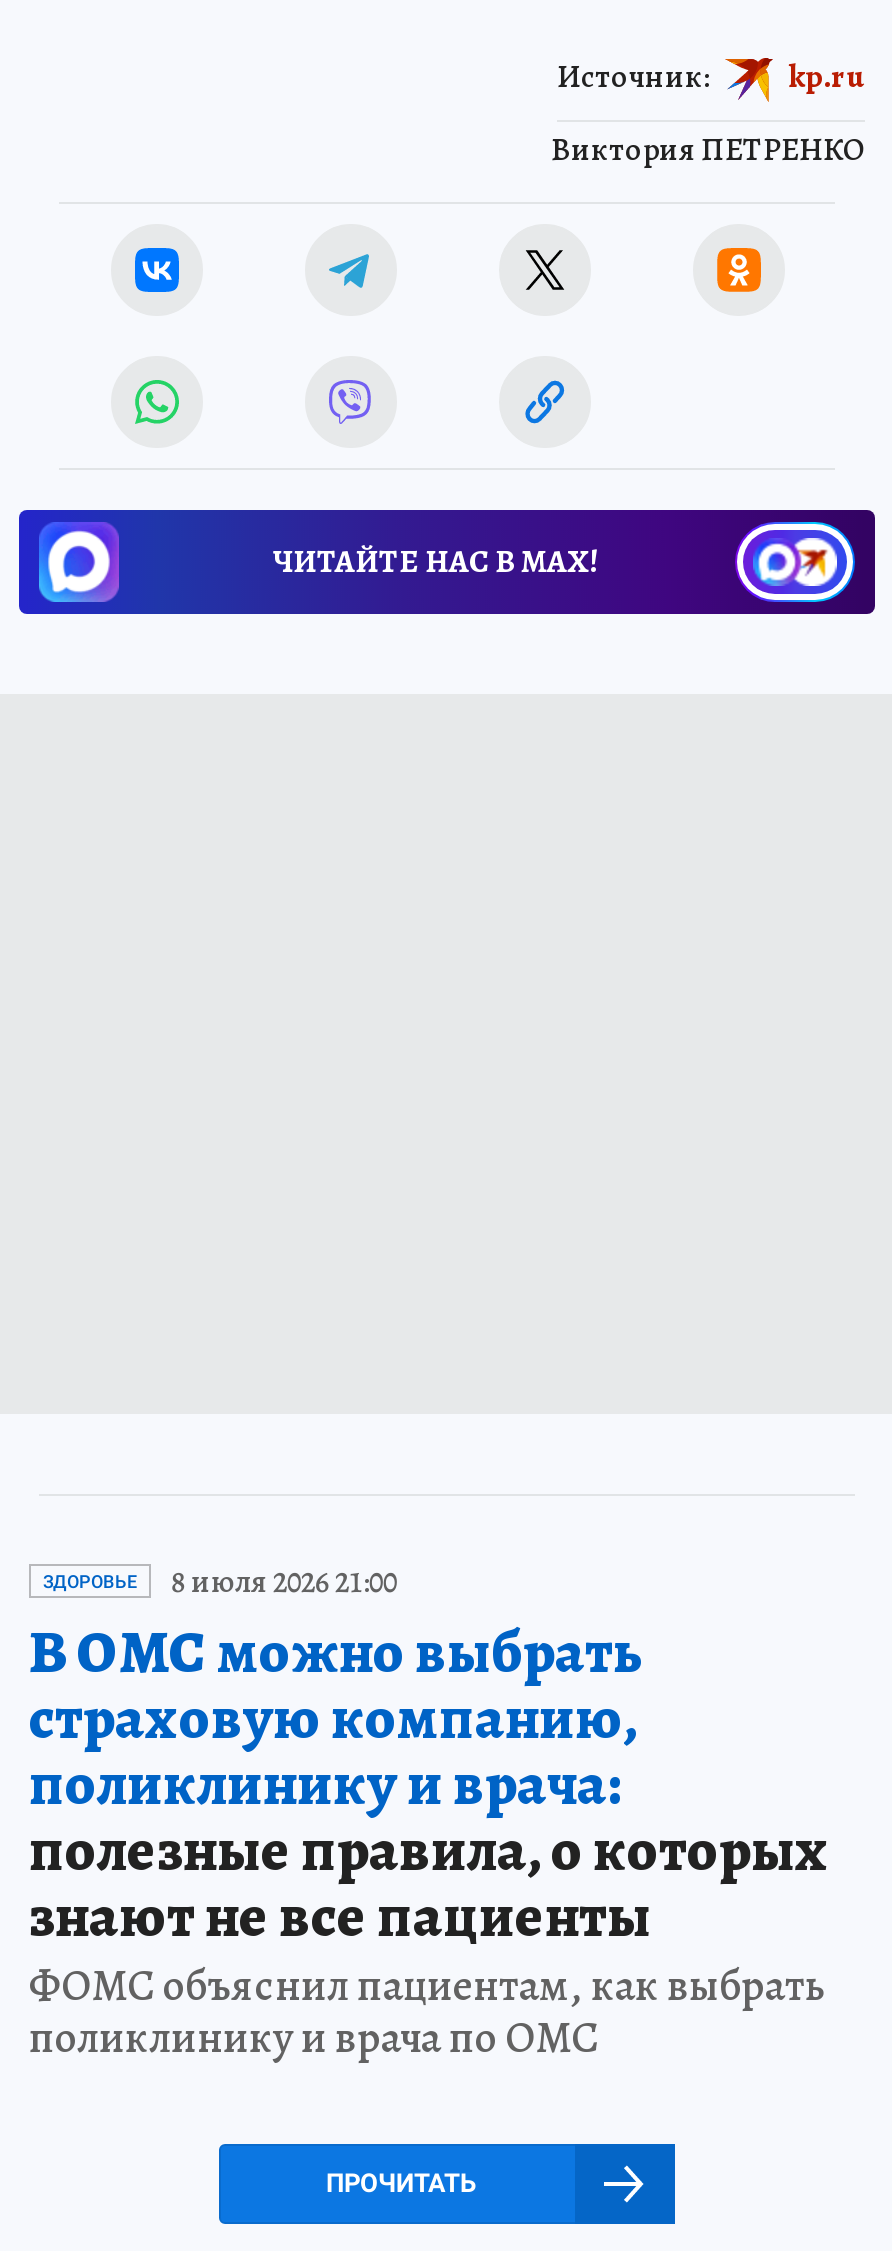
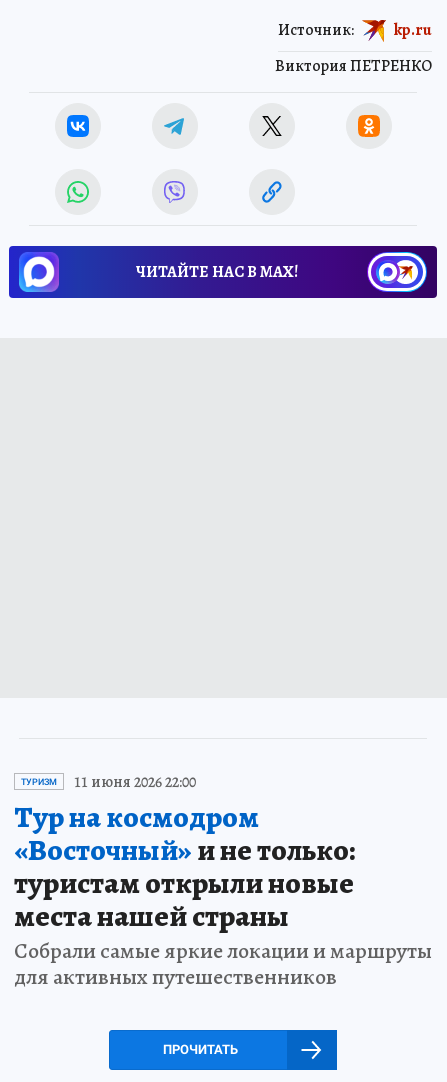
- ЗДОРОВЬЕ
- 8 июля 2026 21:00
- В ОМС можно выбрать
- страховую компанию,
- поликлинику и врача:
- полезные правила, о которых
- знают не все пациенты
- ФОМС объяснил пациентам, как выбрать
- поликлинику и врача по ОМС
+ ТУРИЗМ
+ 11 июня 2026 22:00
+ Тур на космодром
+ «Восточный»и не только:
+ туристам открыли новые
+ места нашей страны
+ Собрали самые яркие локации и маршруты
+ для активных путешественников
